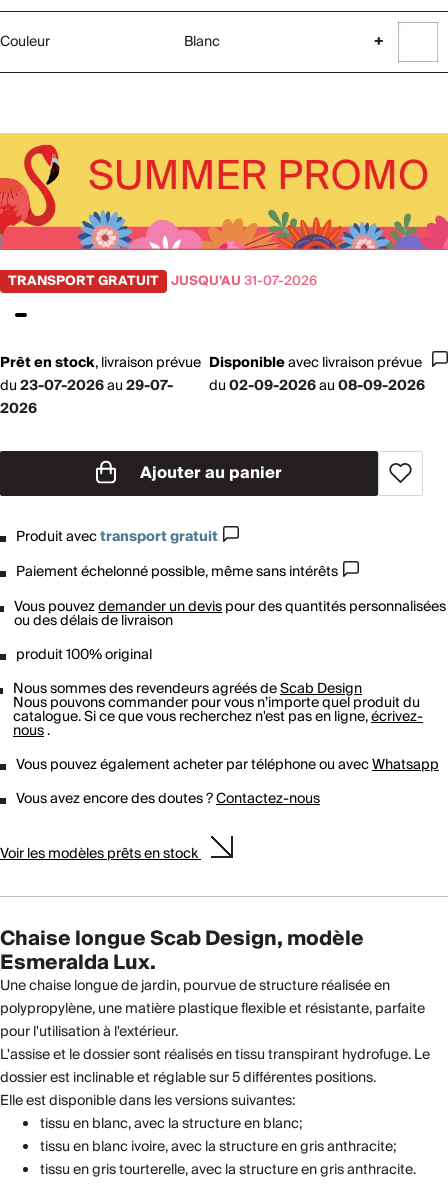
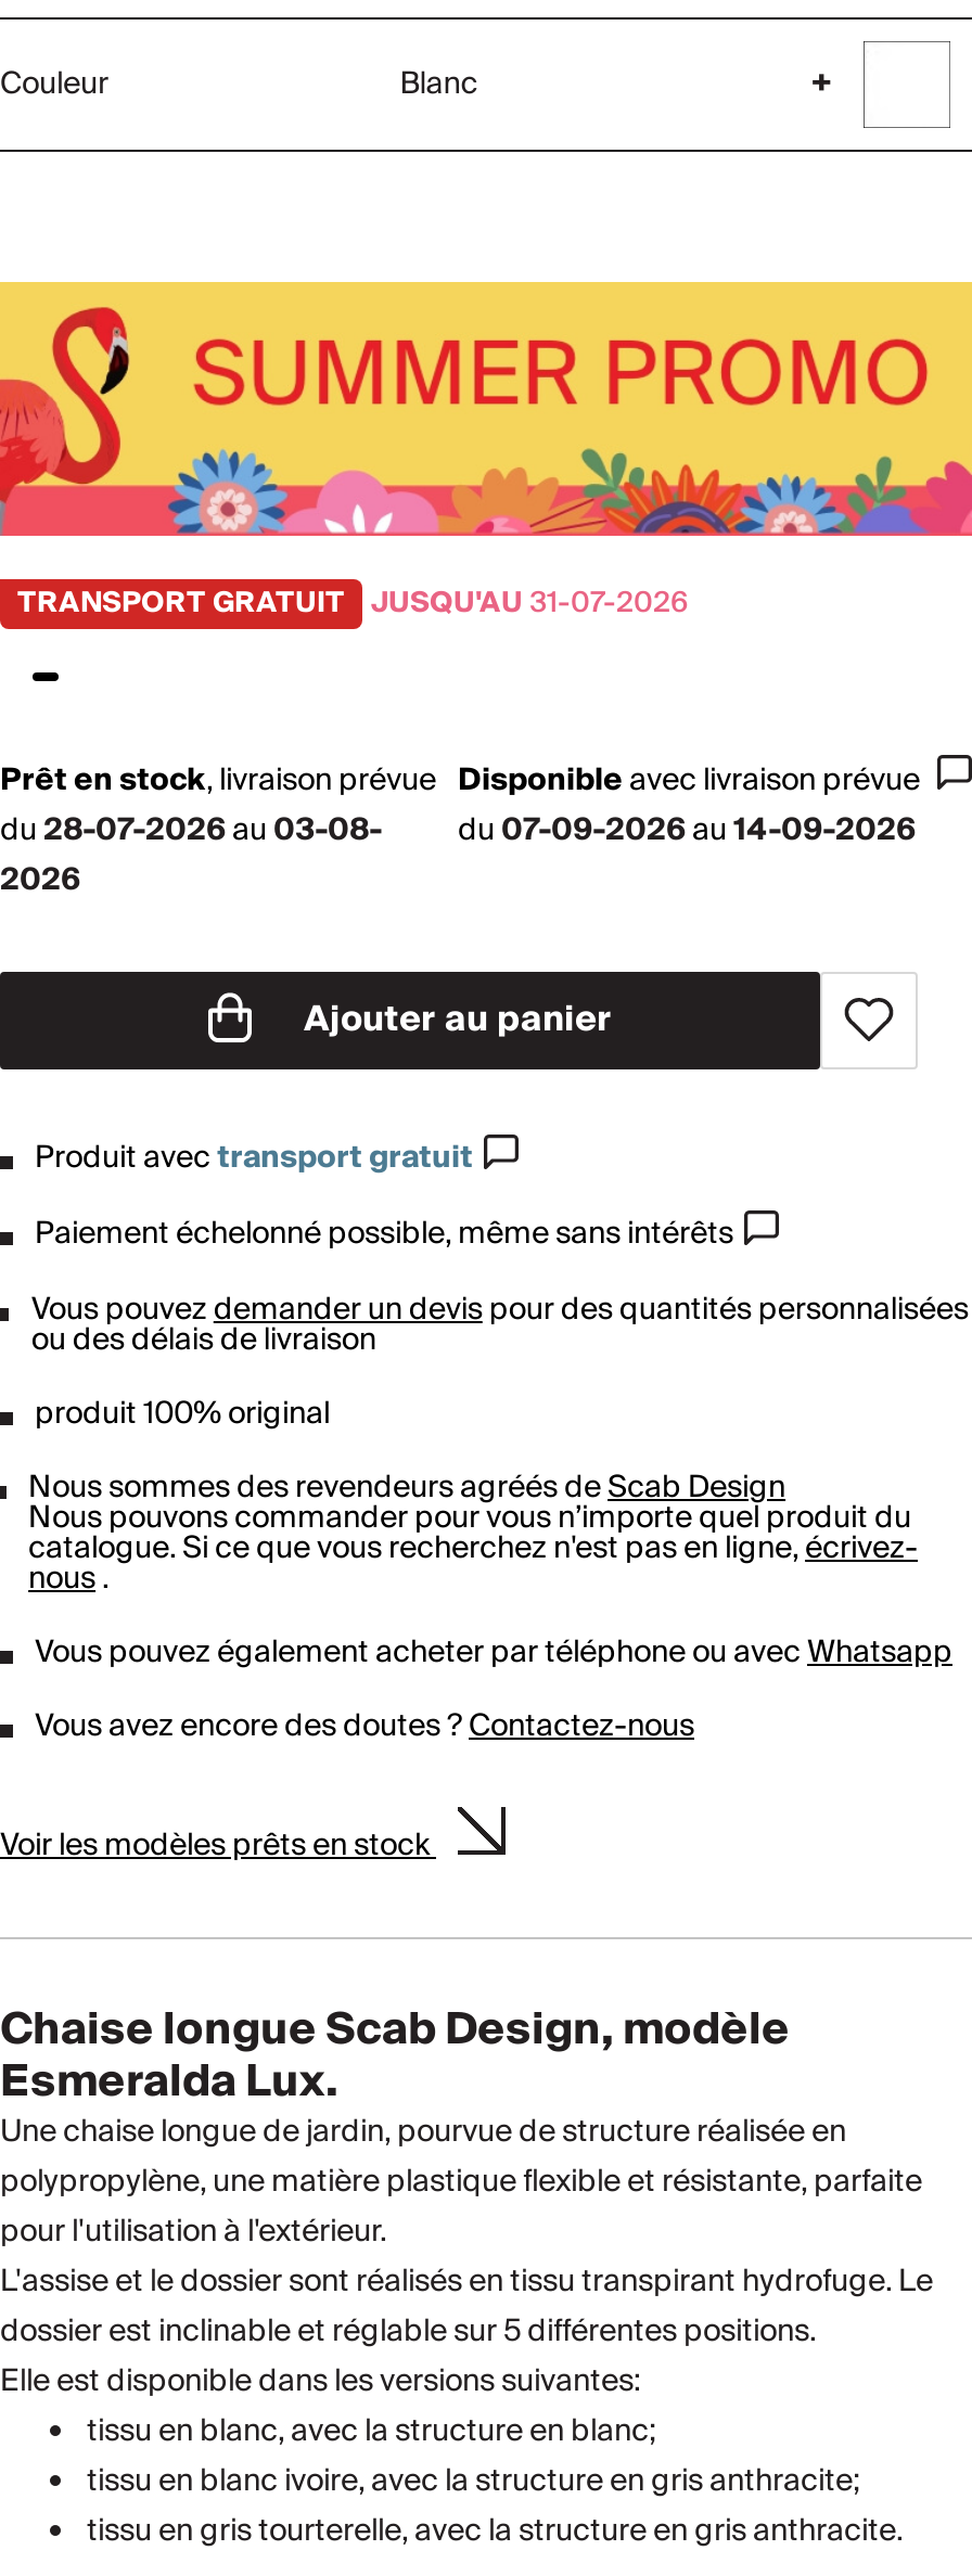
- du 23-07-2026au 29-07-
+ du 28-07-2026au 03-08-

- du 02-09-2026au08-09-2026
+ du 07-09-2026au14-09-2026
